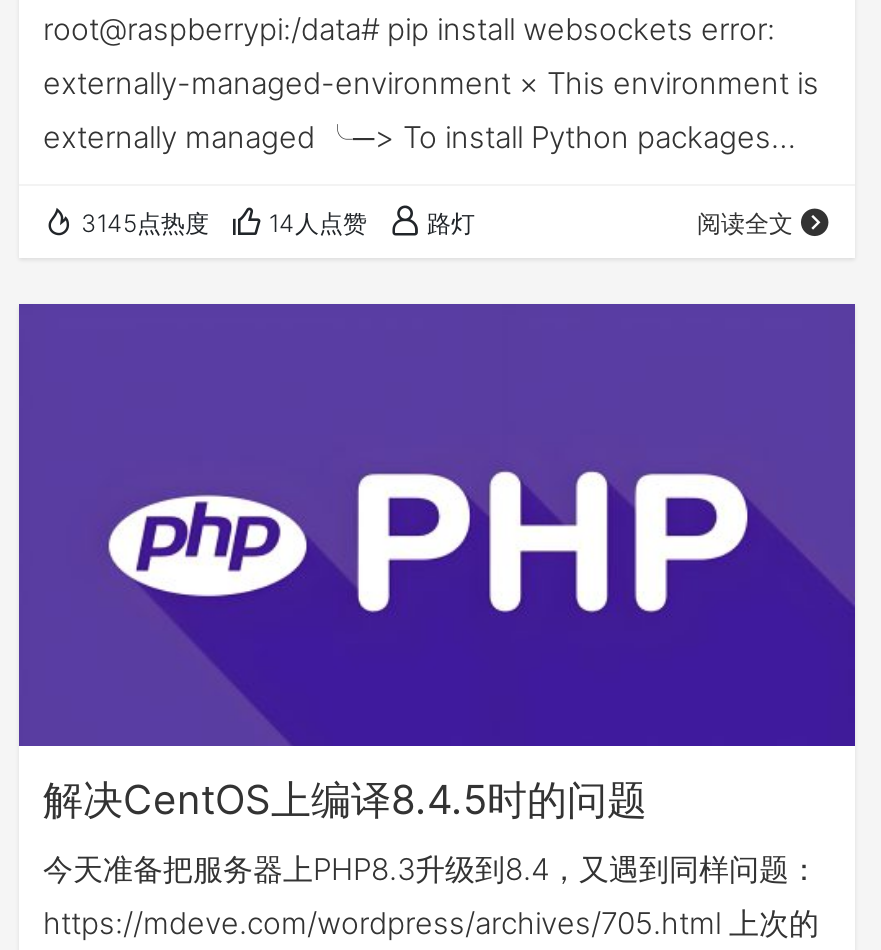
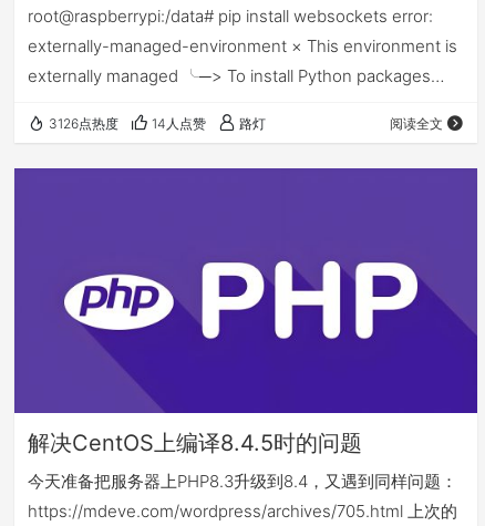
- 3145点热度 14人点赞 路灯
+ 3126点热度 14人点赞 路灯
